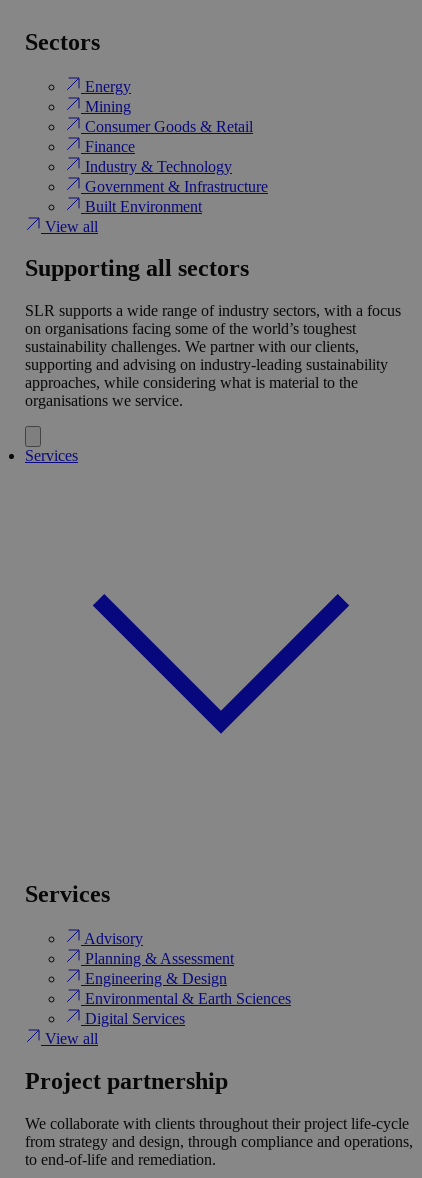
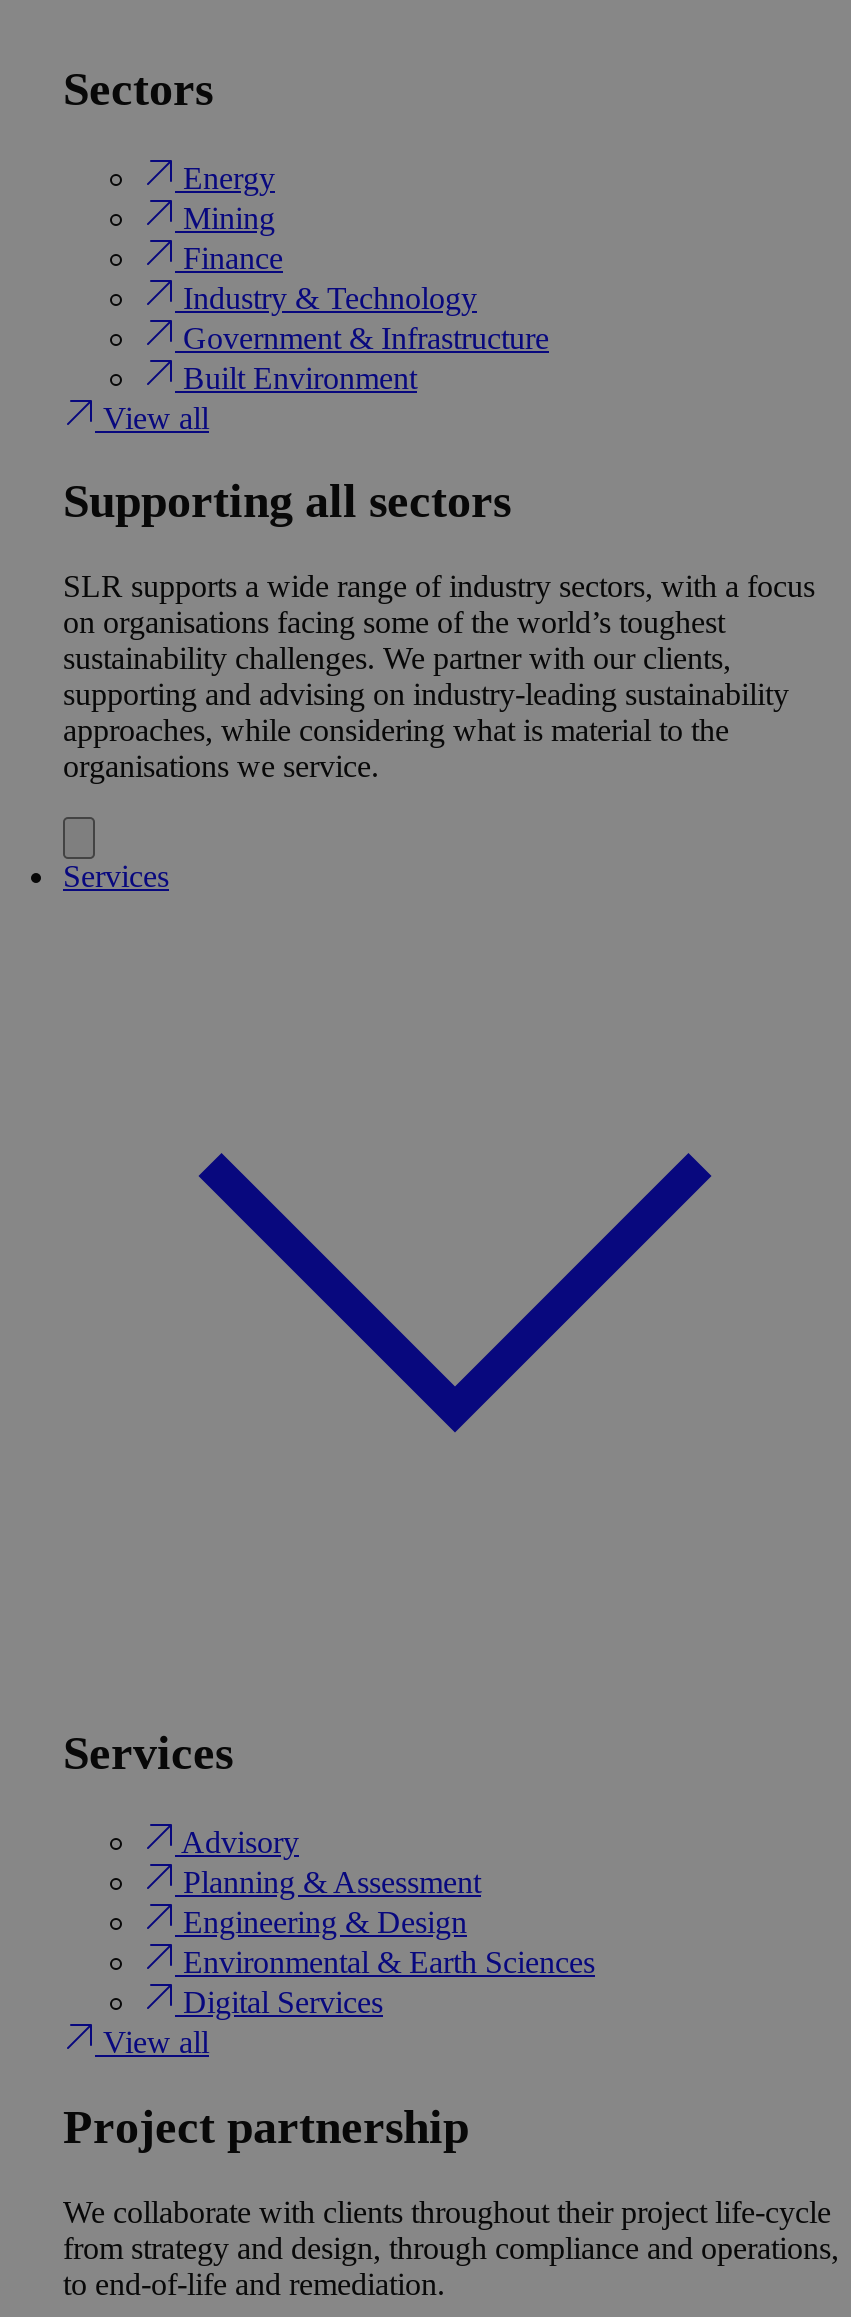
- Consumer Goods & Retail
